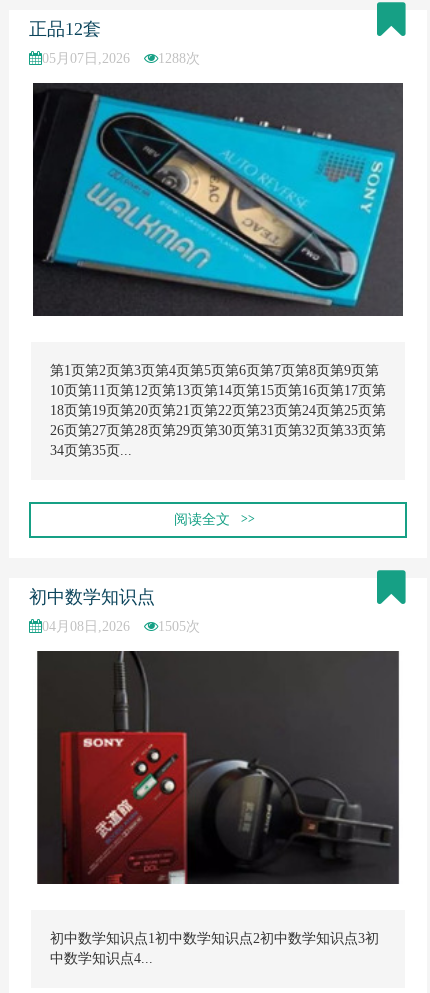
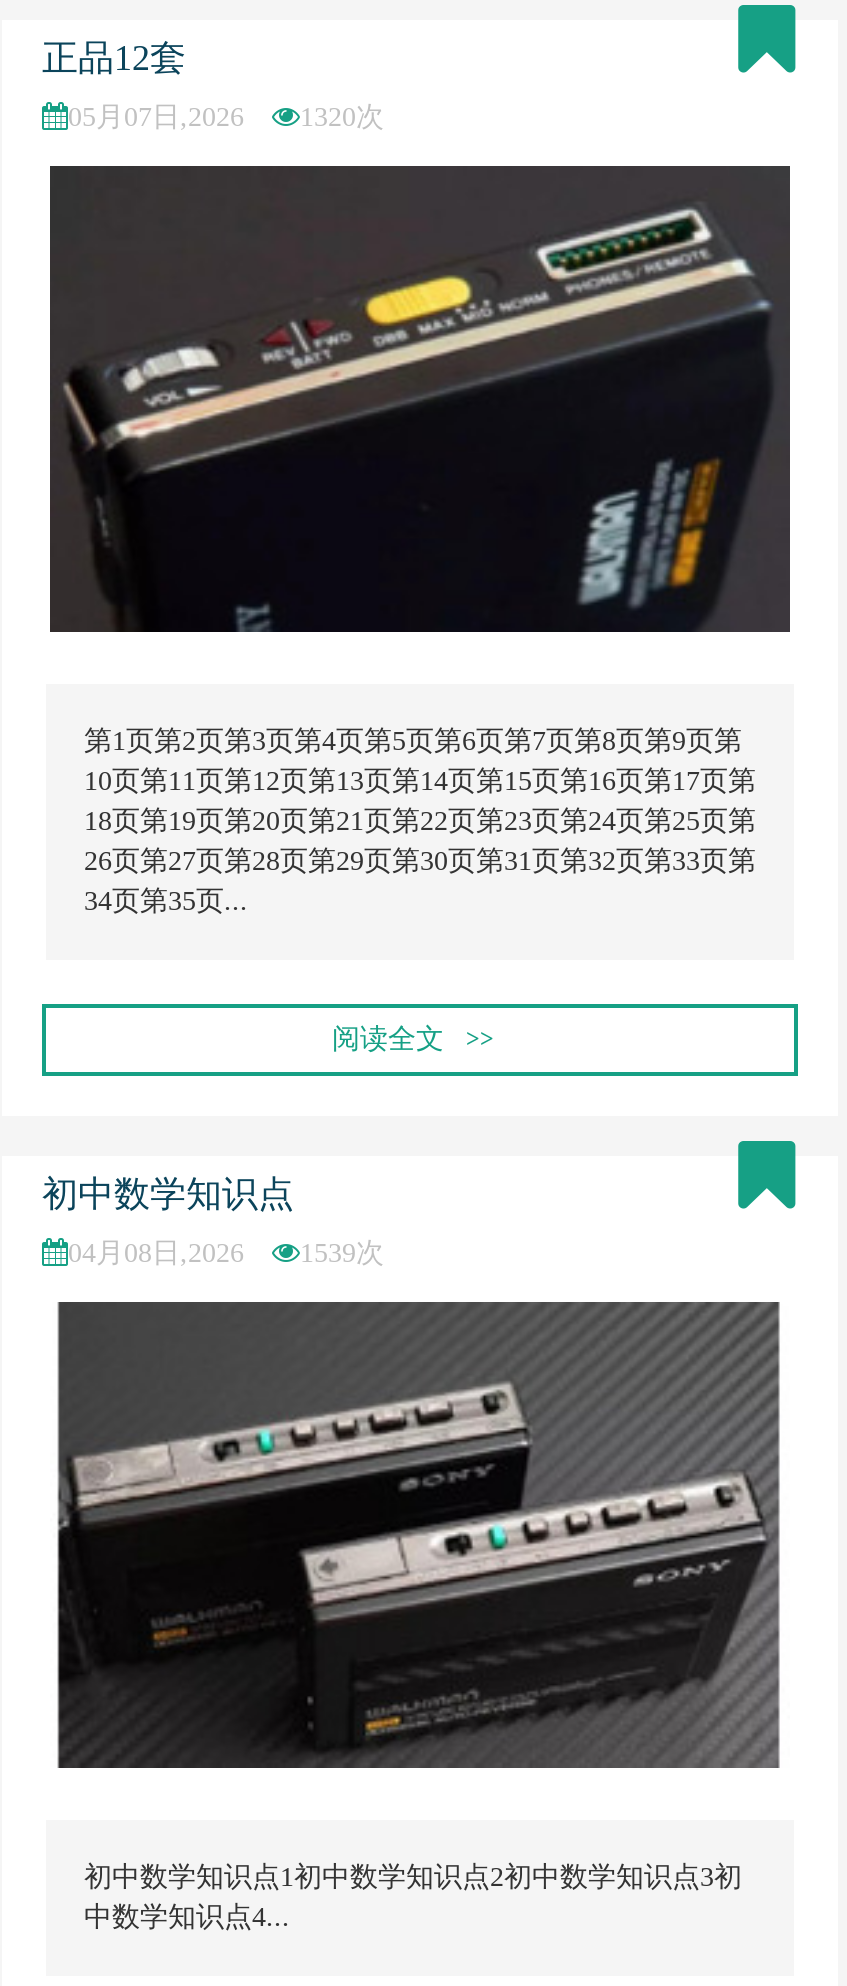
- 05月07日,2026 1288次
+ 05月07日,2026 1320次

- [image]
+ [image]

- 04月08日,2026 1505次
+ 04月08日,2026 1539次

- [image]
+ [image]
